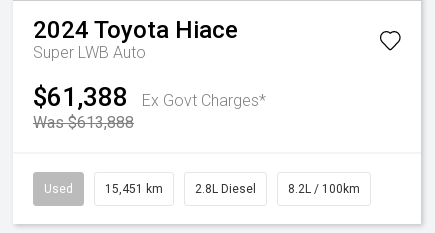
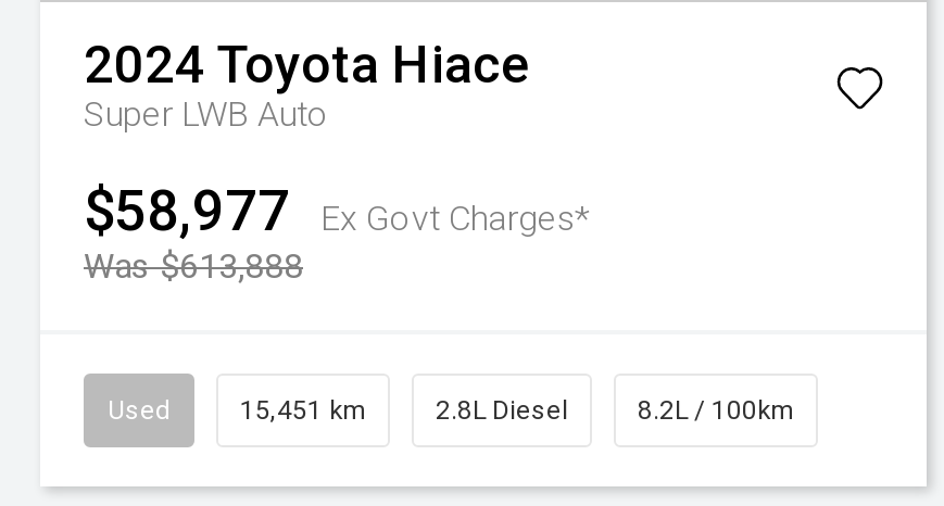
- $61,388 Ex Govt Charges*
+ $58,977 Ex Govt Charges*
